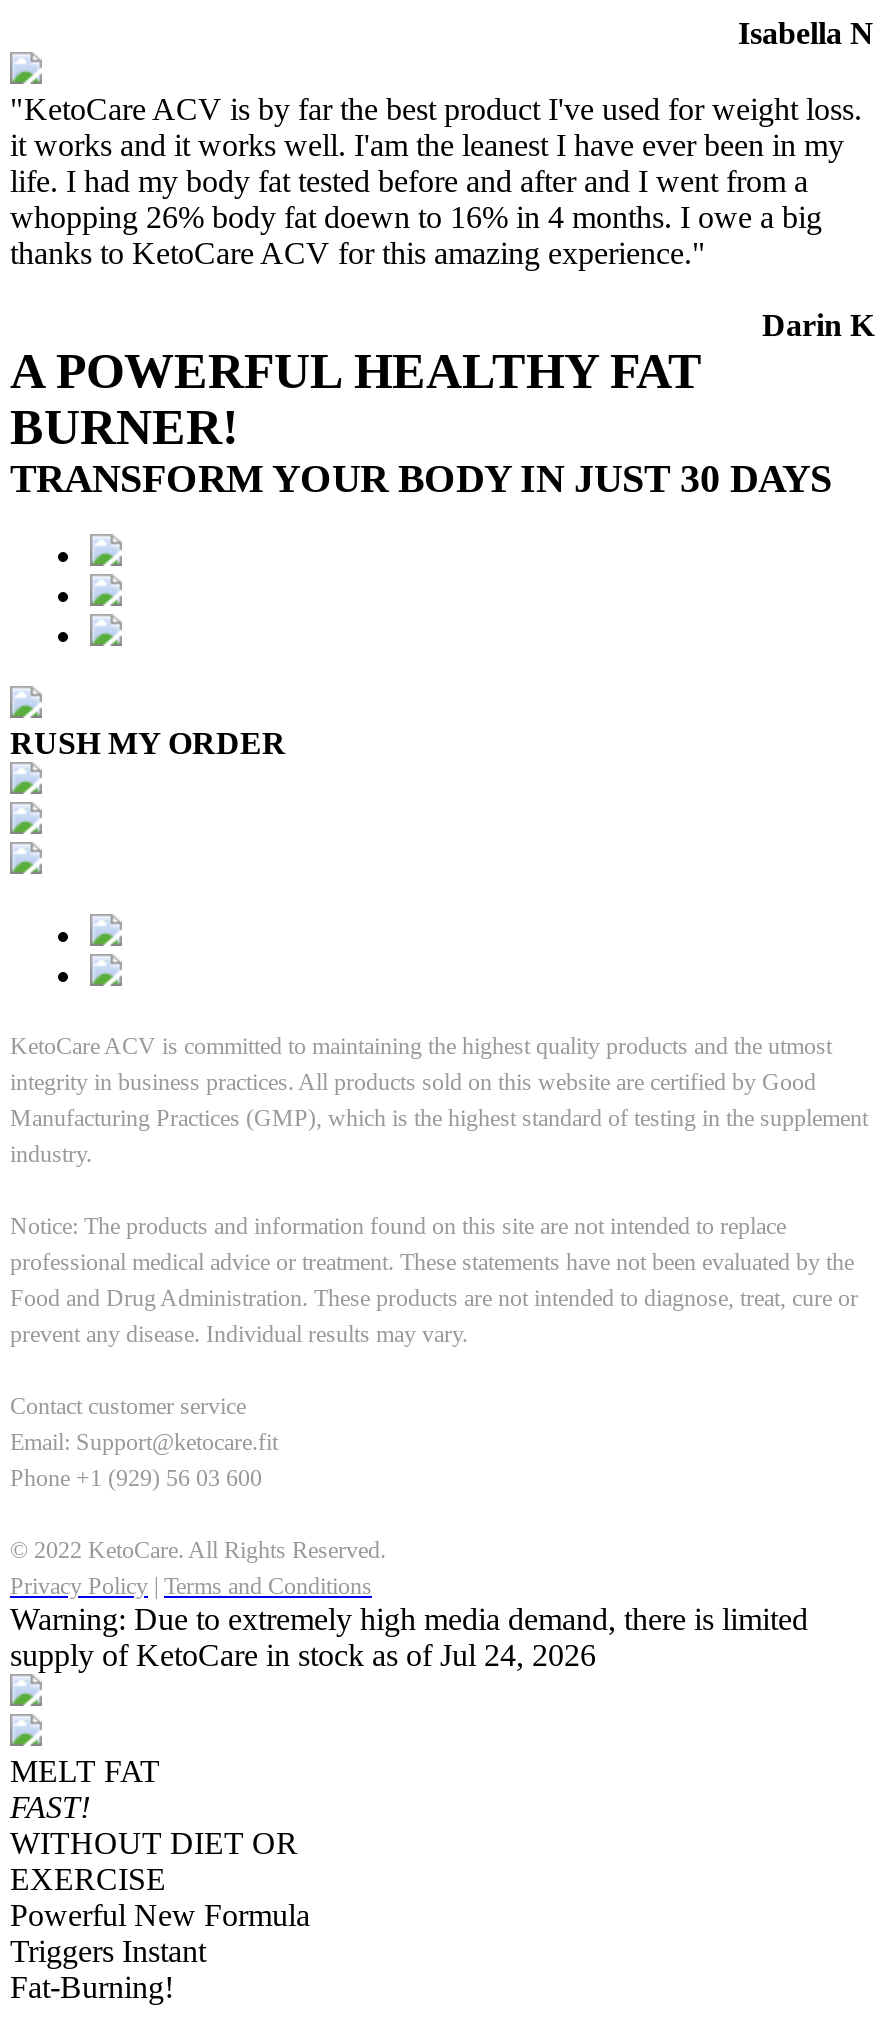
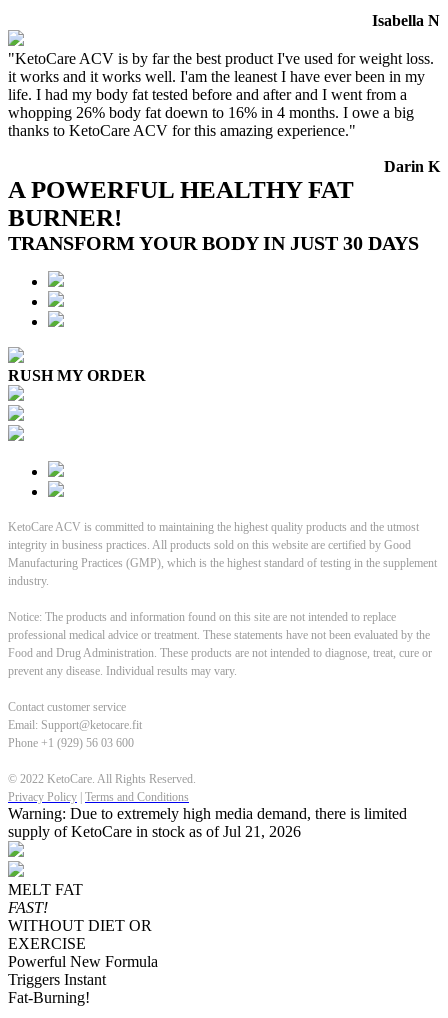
- supply of KetoCare in stock as of Jul 24, 2026
+ supply of KetoCare in stock as of Jul 21, 2026
